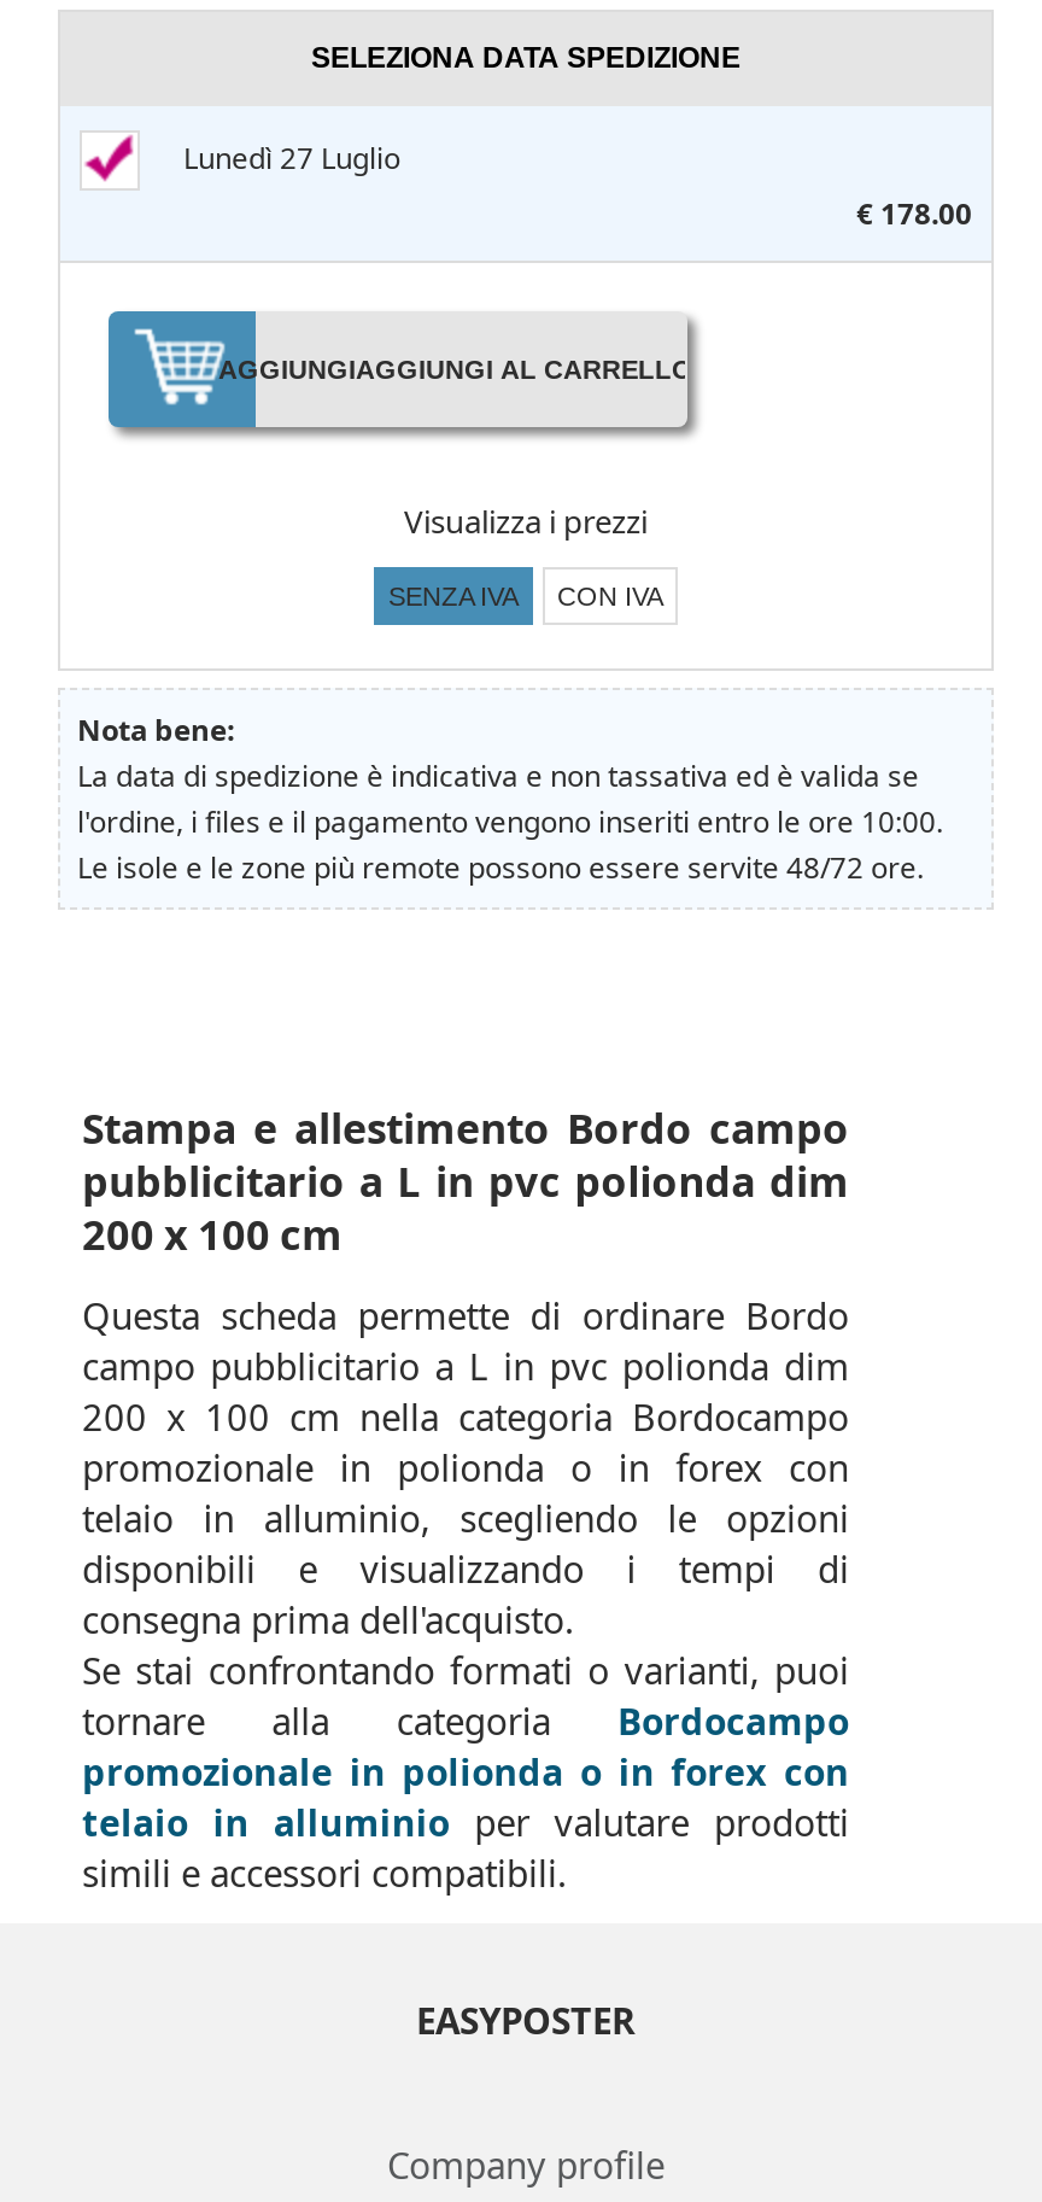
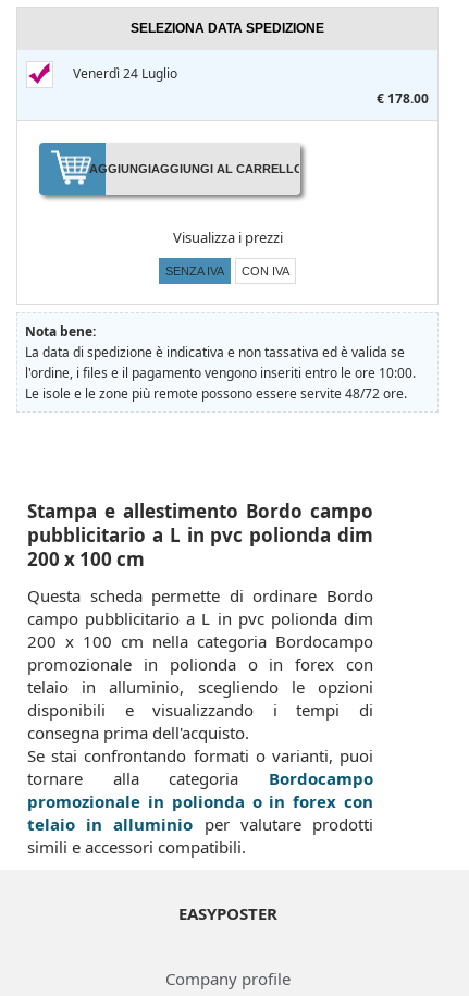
- Lunedì 27 Luglio
+ Venerdì 24 Luglio
